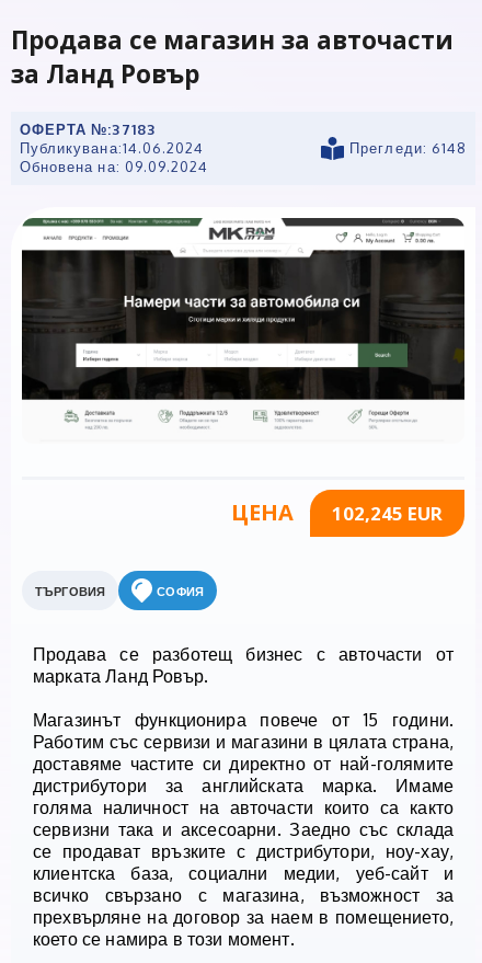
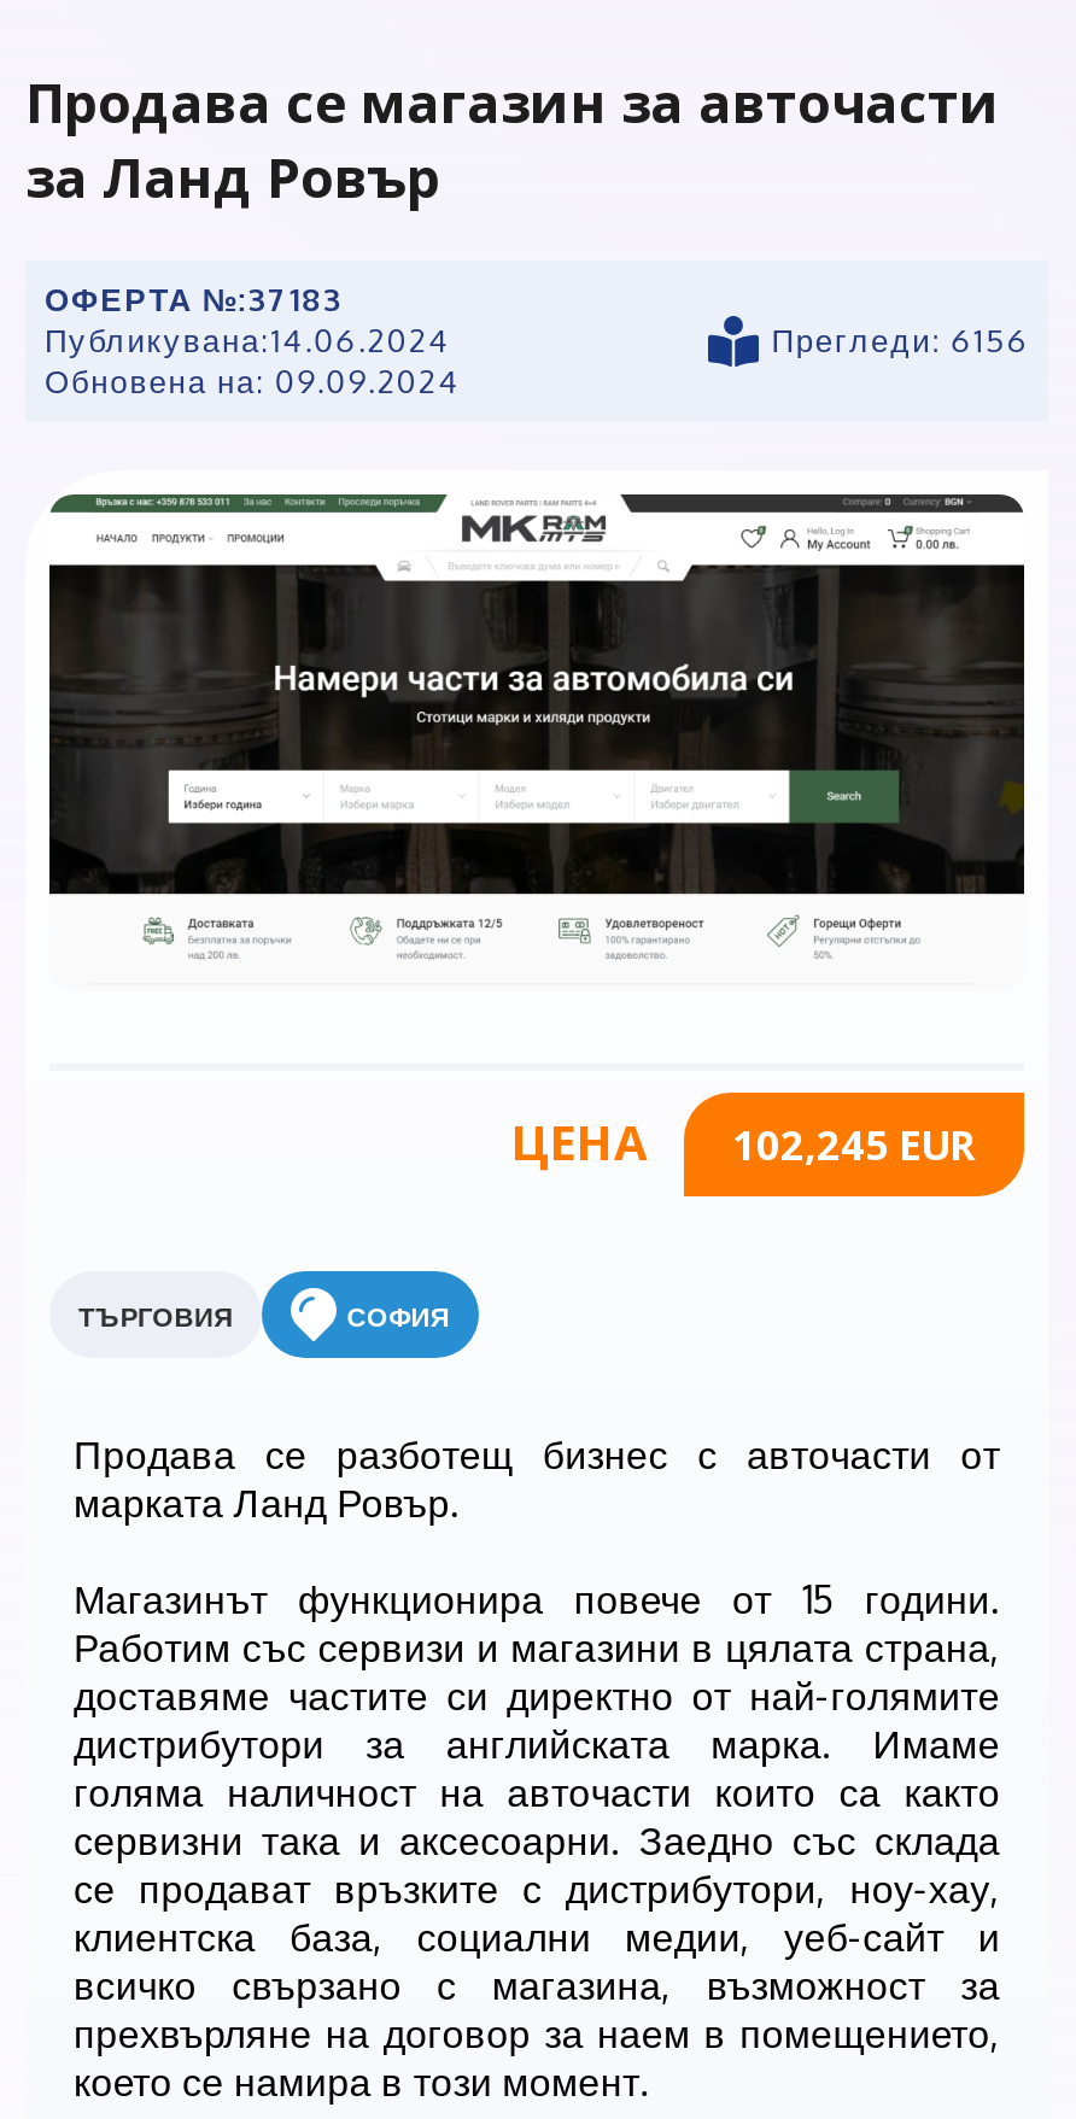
- Прегледи: 6148
+ Прегледи: 6156
